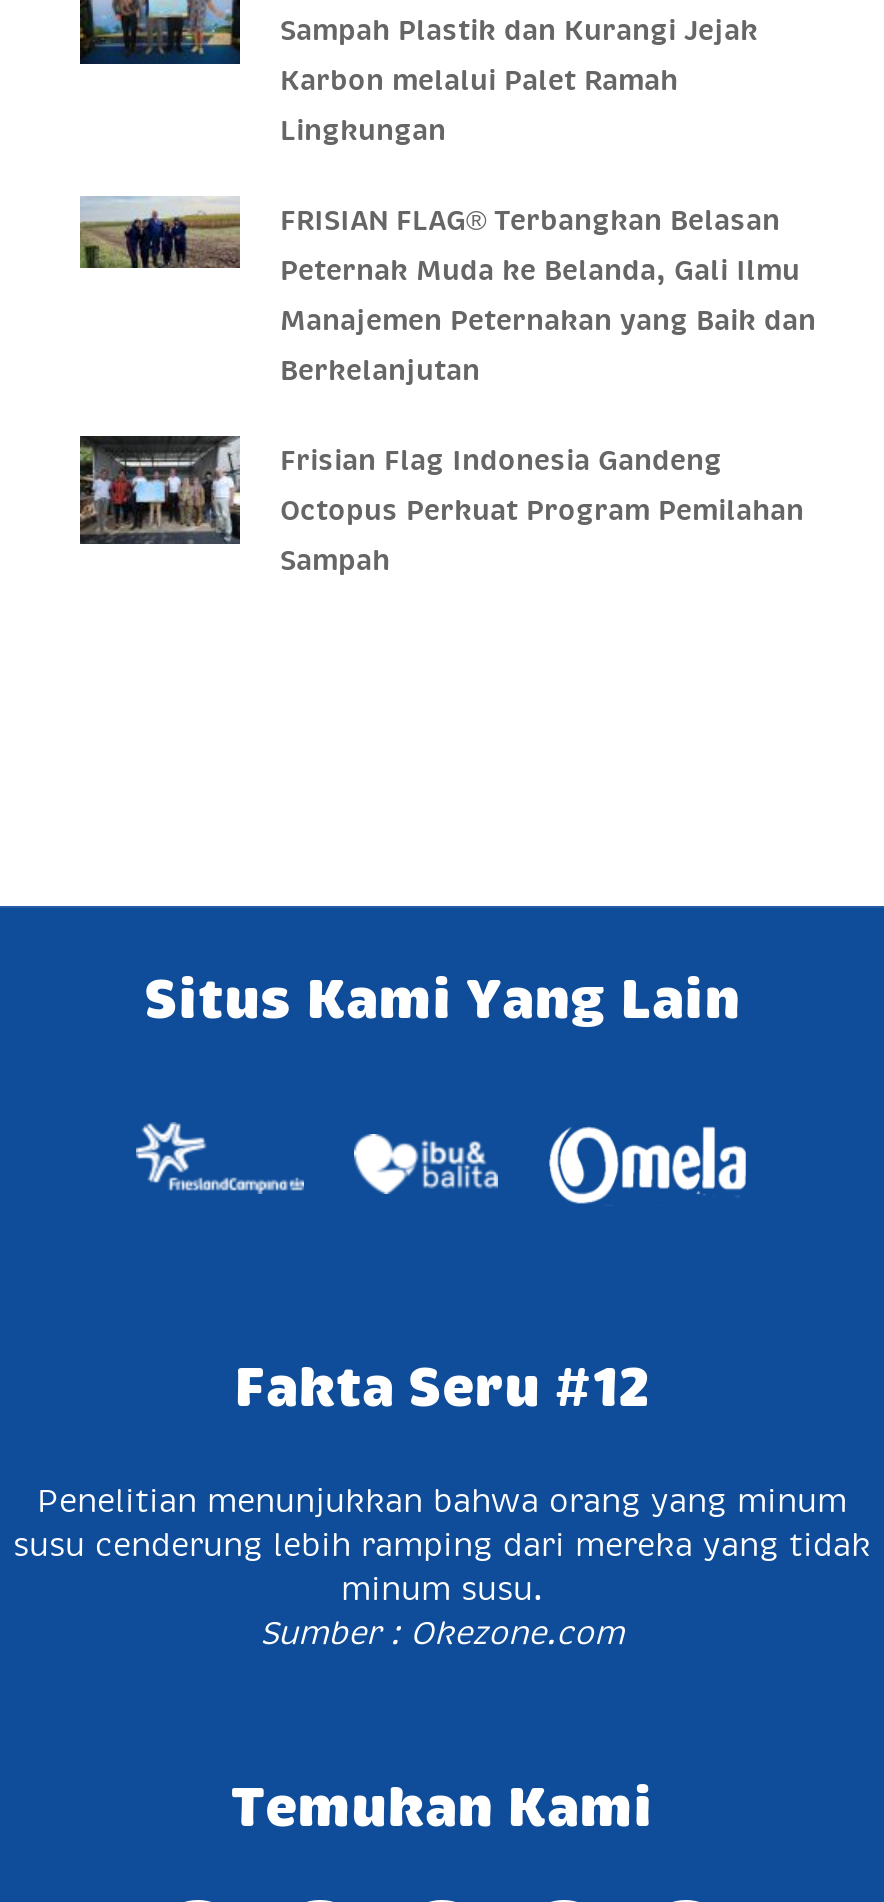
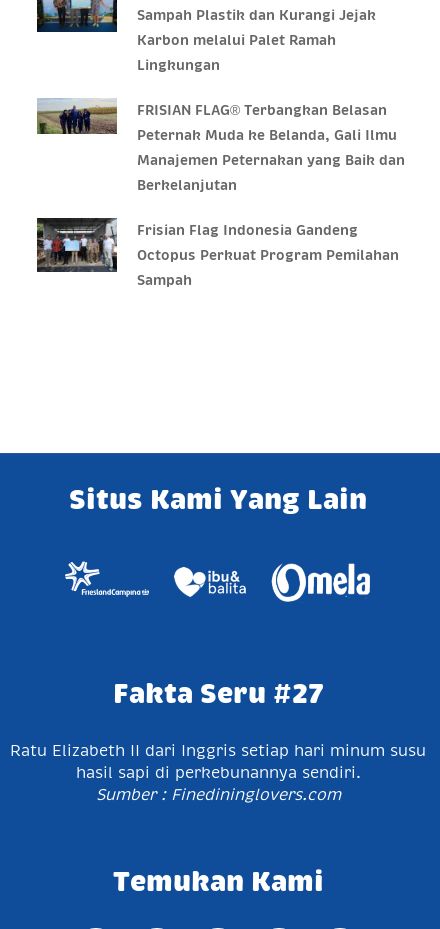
- Fakta Seru #12
+ Fakta Seru #27

- Penelitian menunjukkan bahwa orang yang minum
- susu cenderung lebih ramping dari mereka yang tidak
- minum susu.
- Sumber : Okezone.com
+ Ratu Elizabeth II dari Inggris setiap hari minum susu
+ hasil sapi di perkebunannya sendiri.
+ Sumber : Finedininglovers.com
